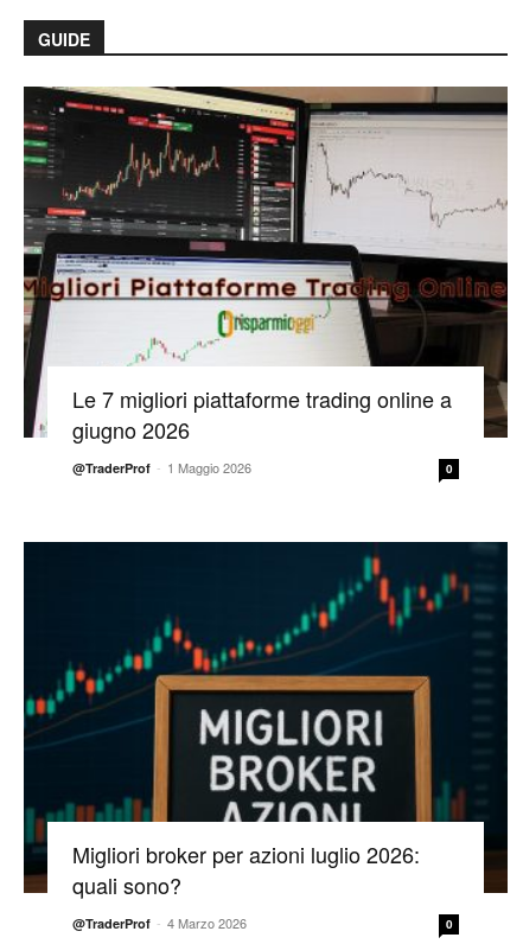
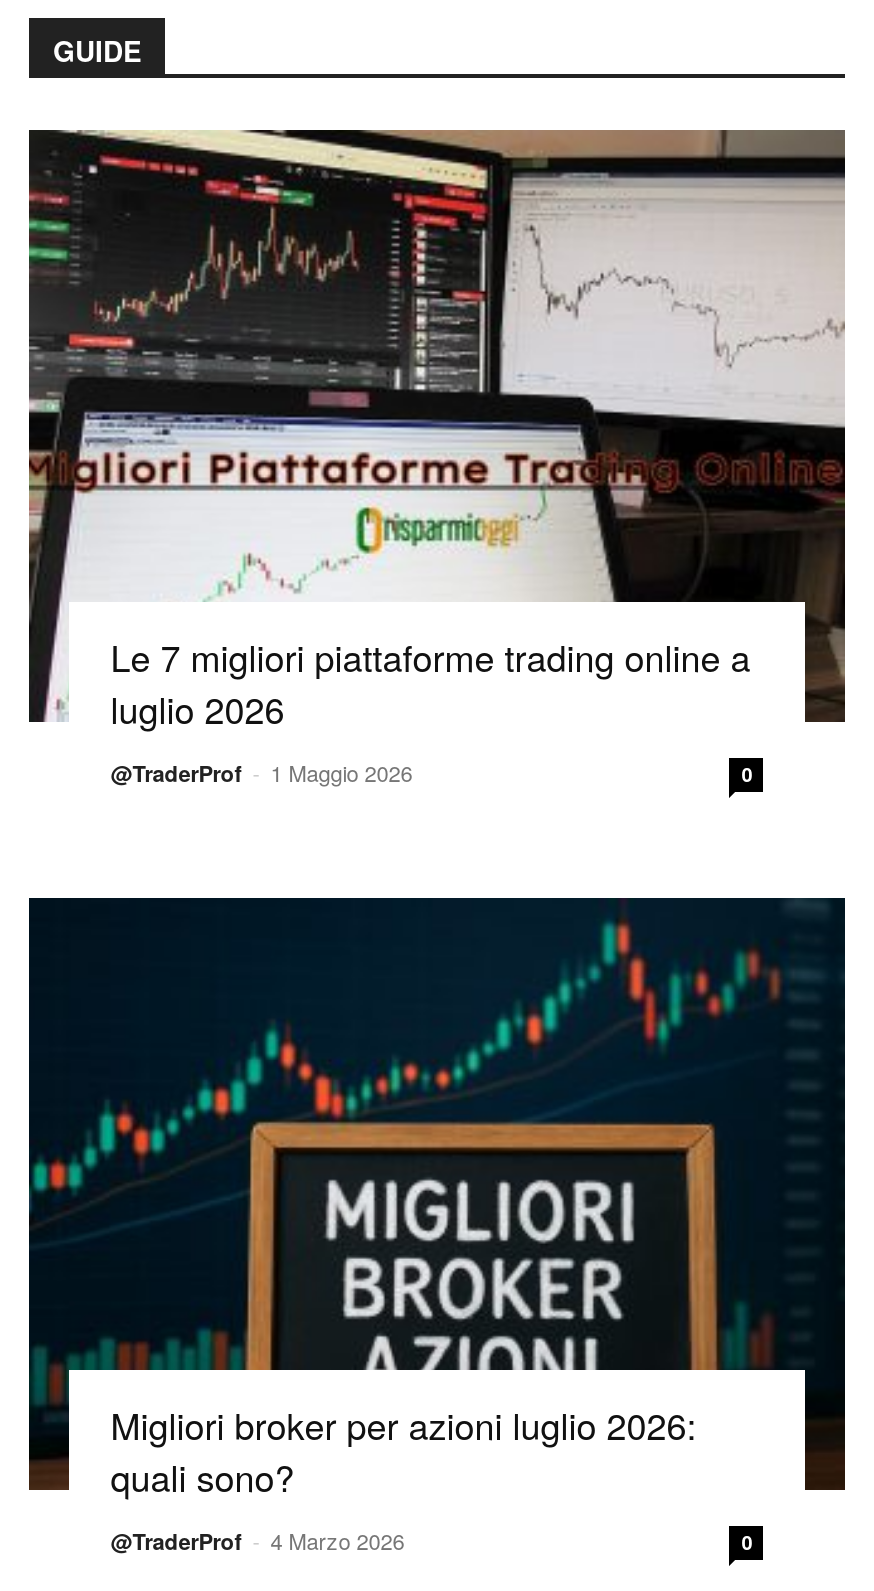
- giugno 2026
+ luglio 2026
